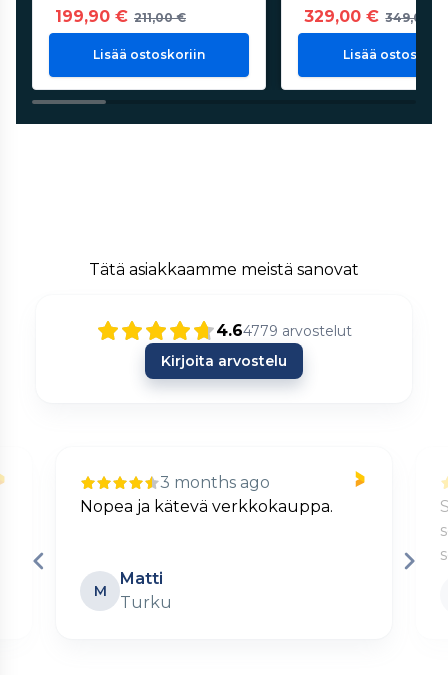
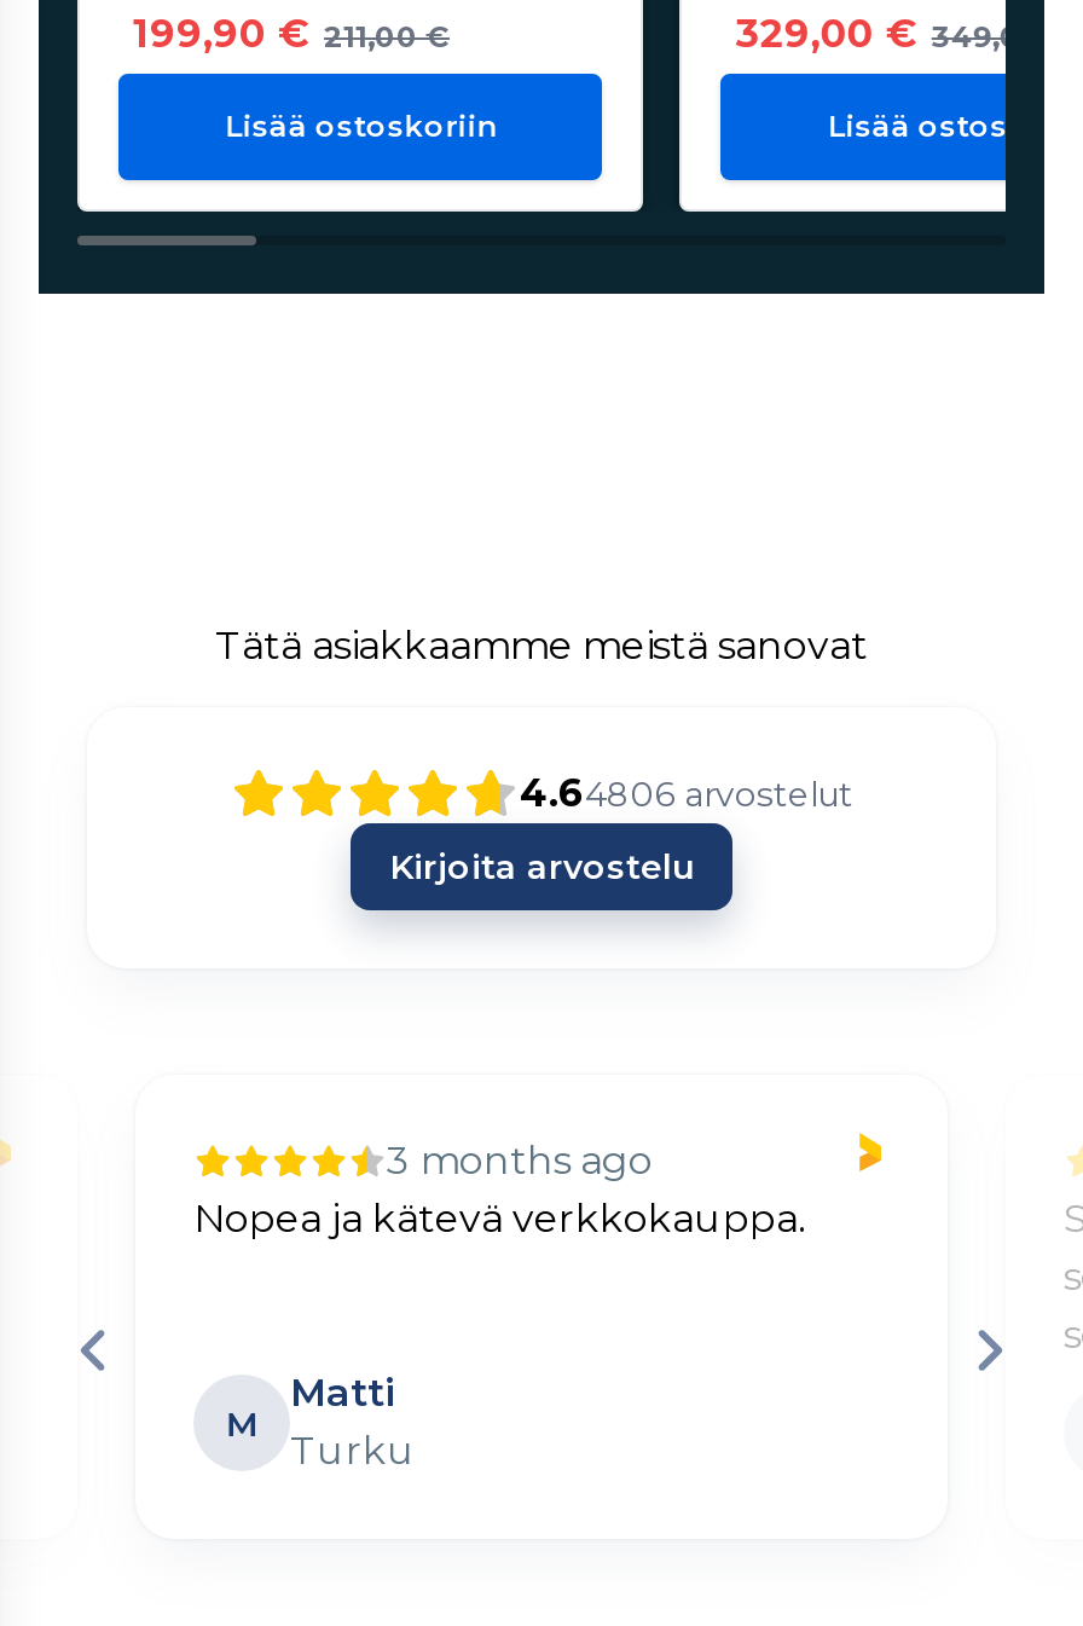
- 4.64779 arvostelut
+ 4.64806 arvostelut
